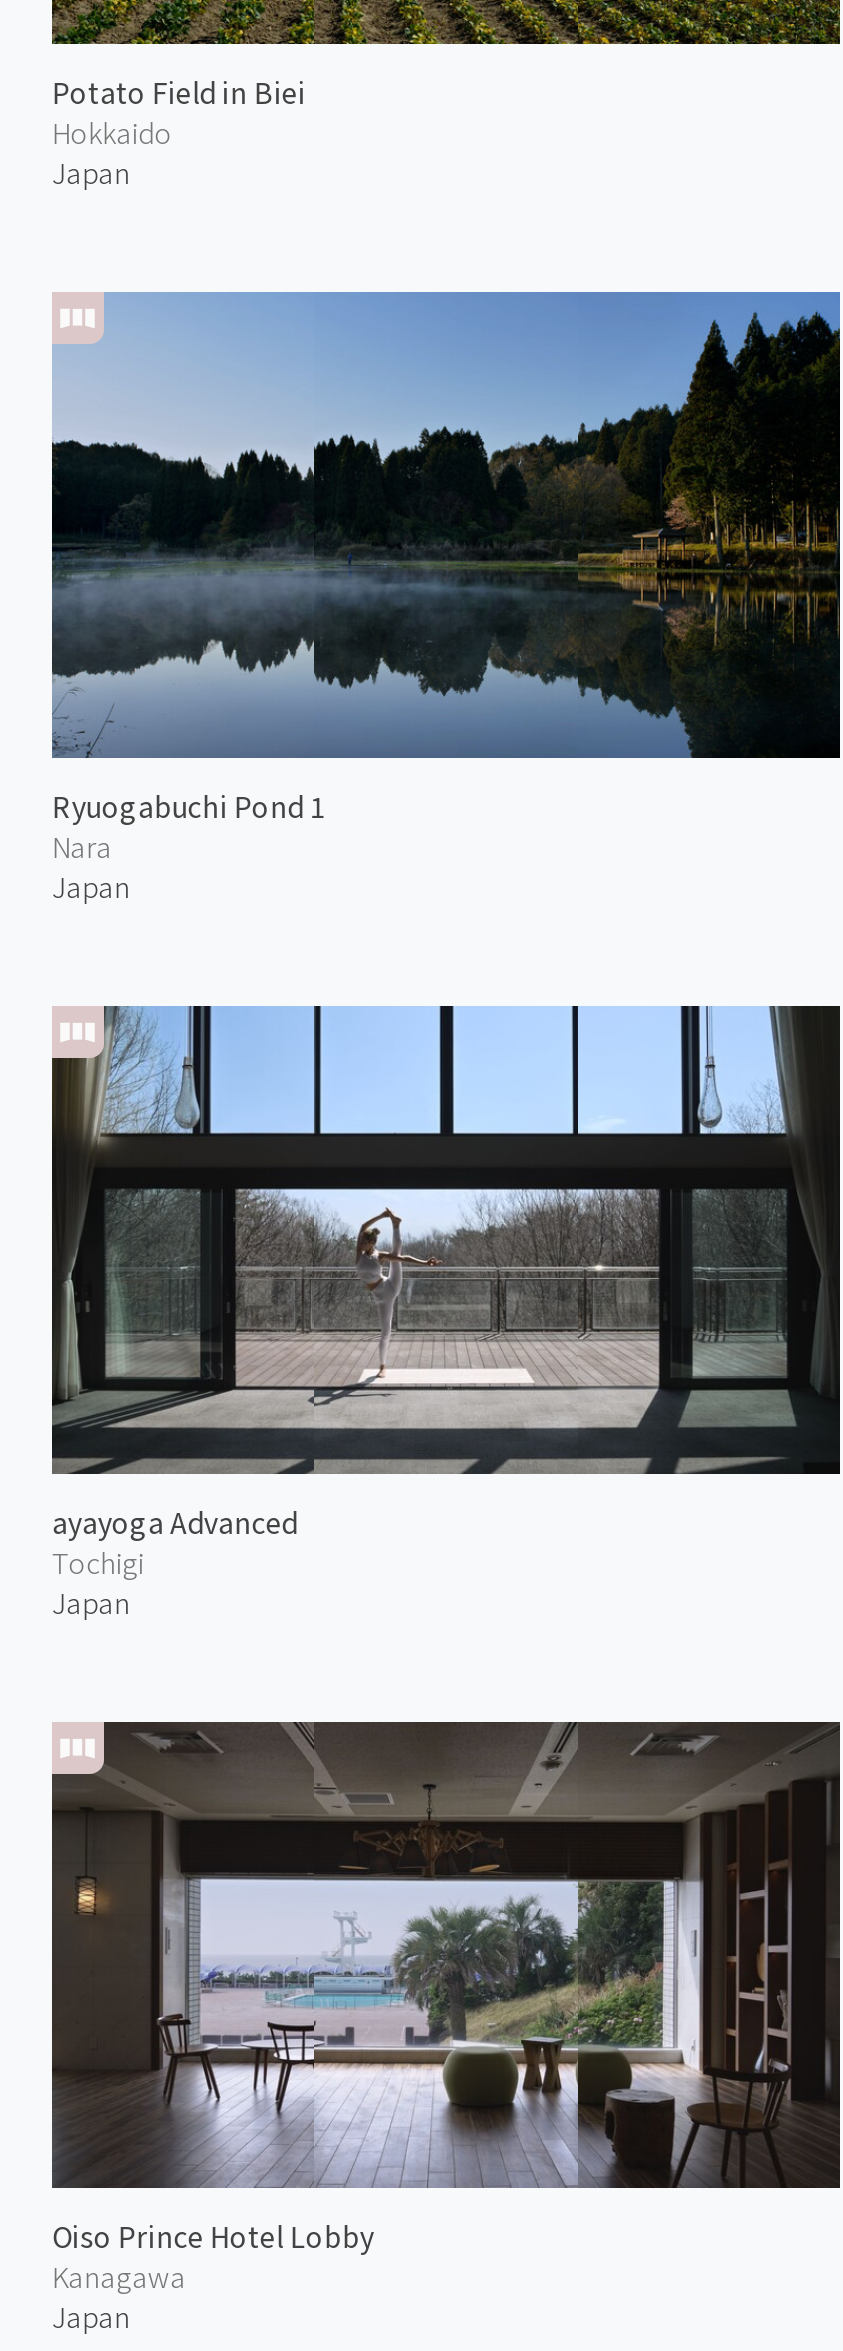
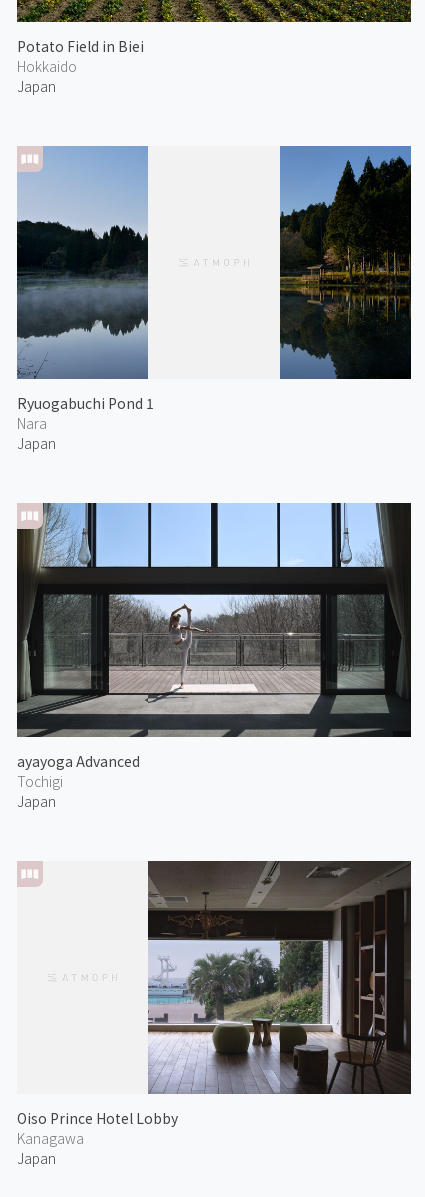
- [image]

- [image]
